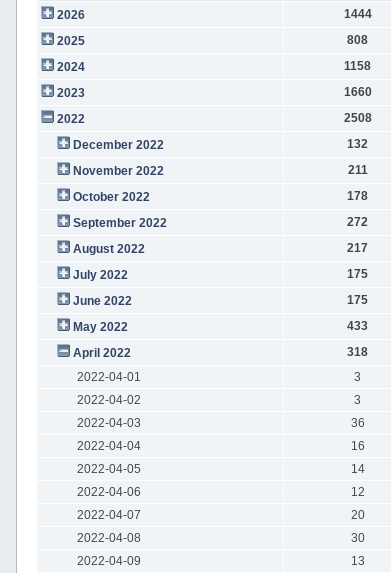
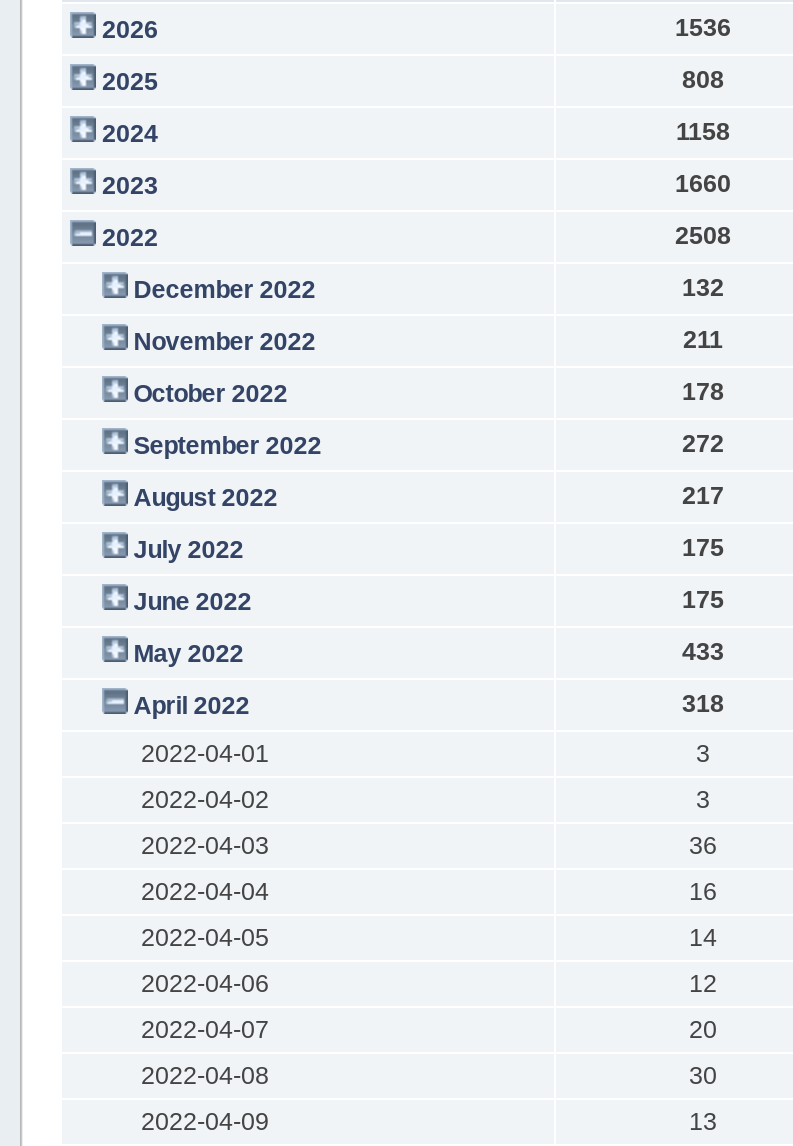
- 1444
+ 1536
